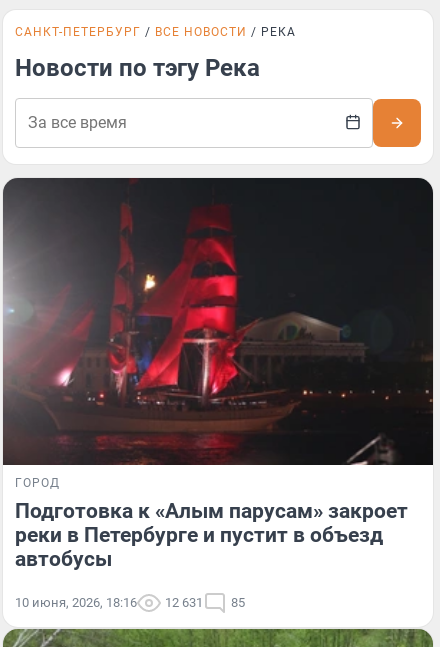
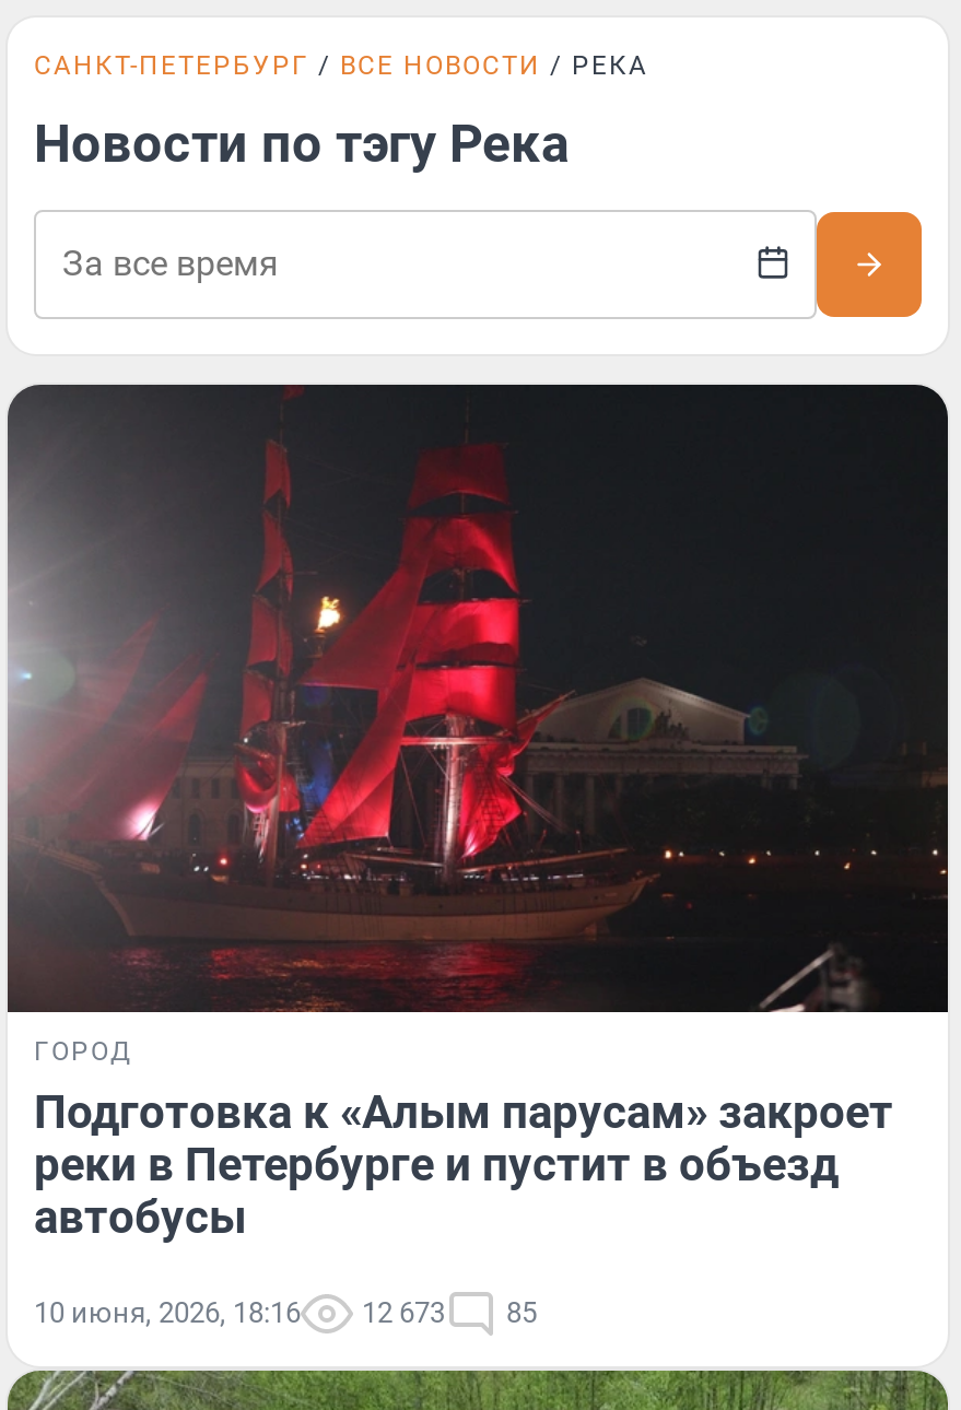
- 10 июня, 2026, 18:16 12 631 85
+ 10 июня, 2026, 18:16 12 673 85
